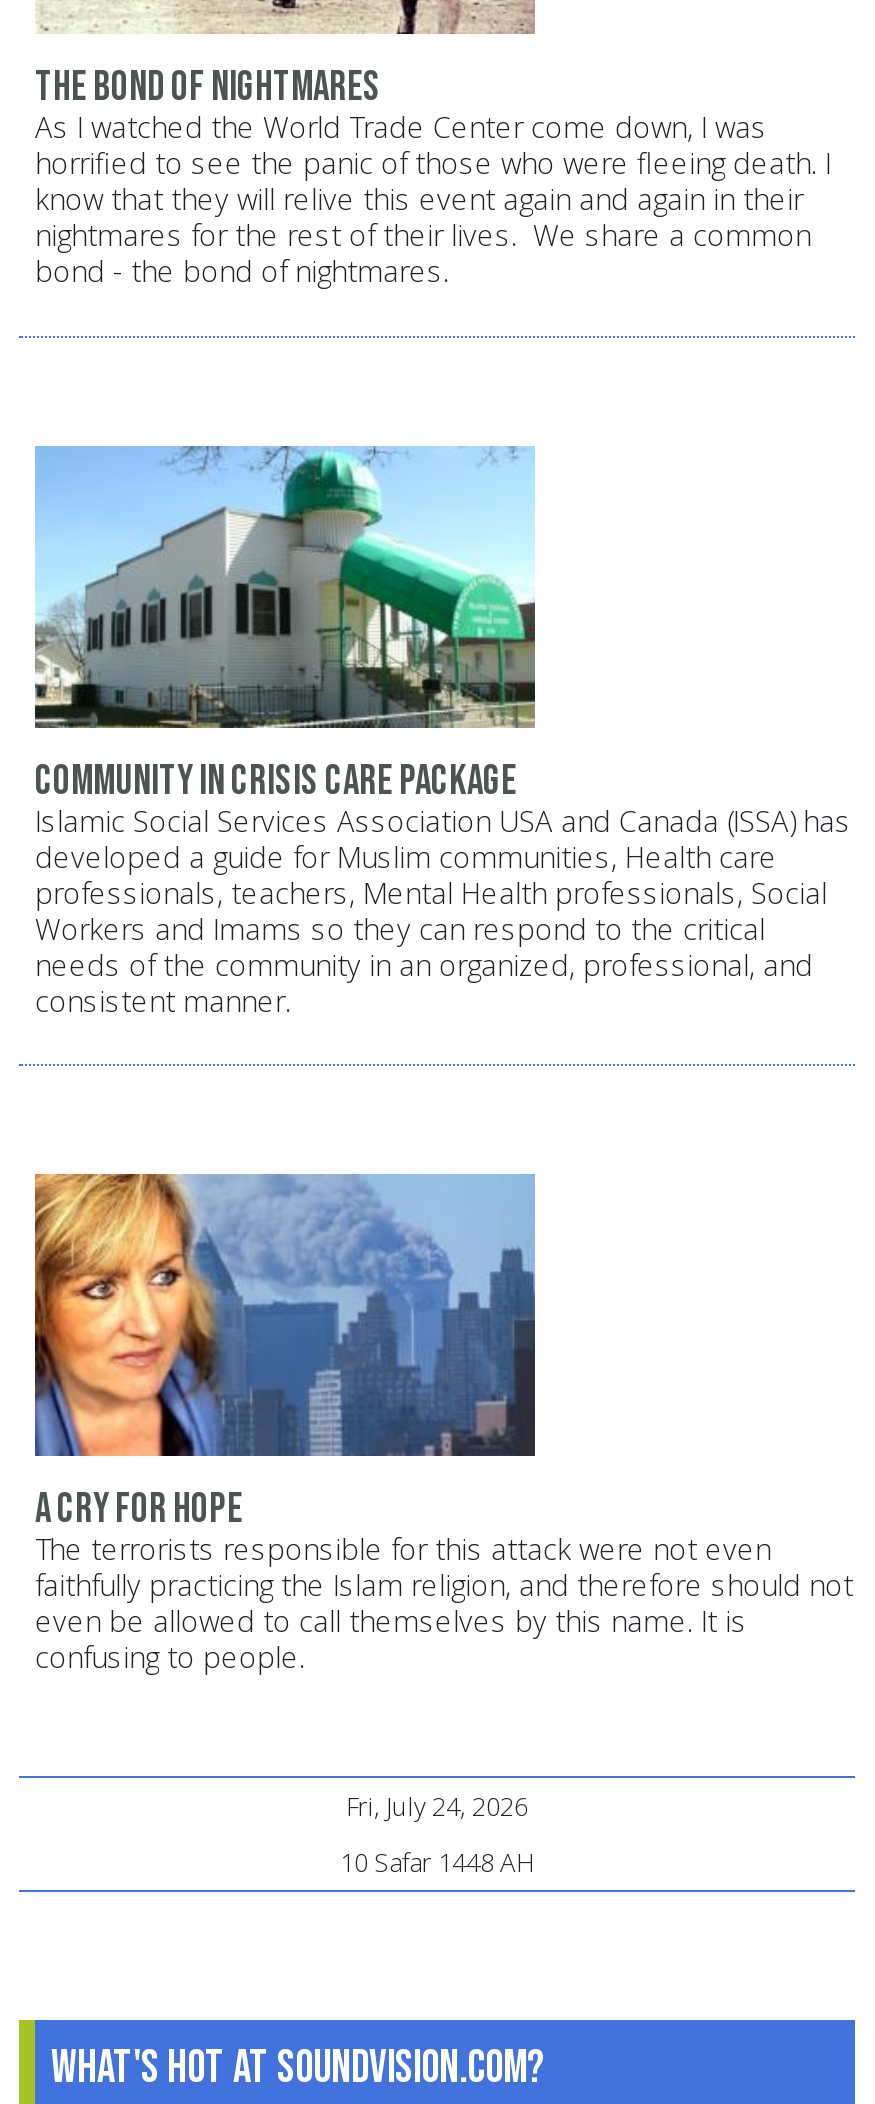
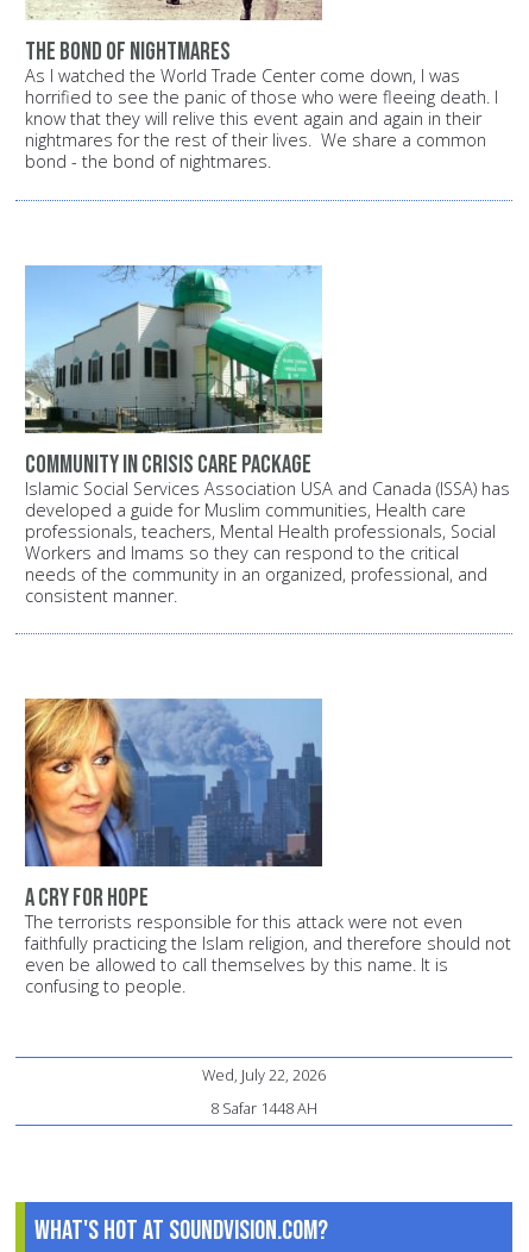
- Fri, July 24, 2026
+ Wed, July 22, 2026

- 10 Safar 1448 AH
+ 8 Safar 1448 AH
